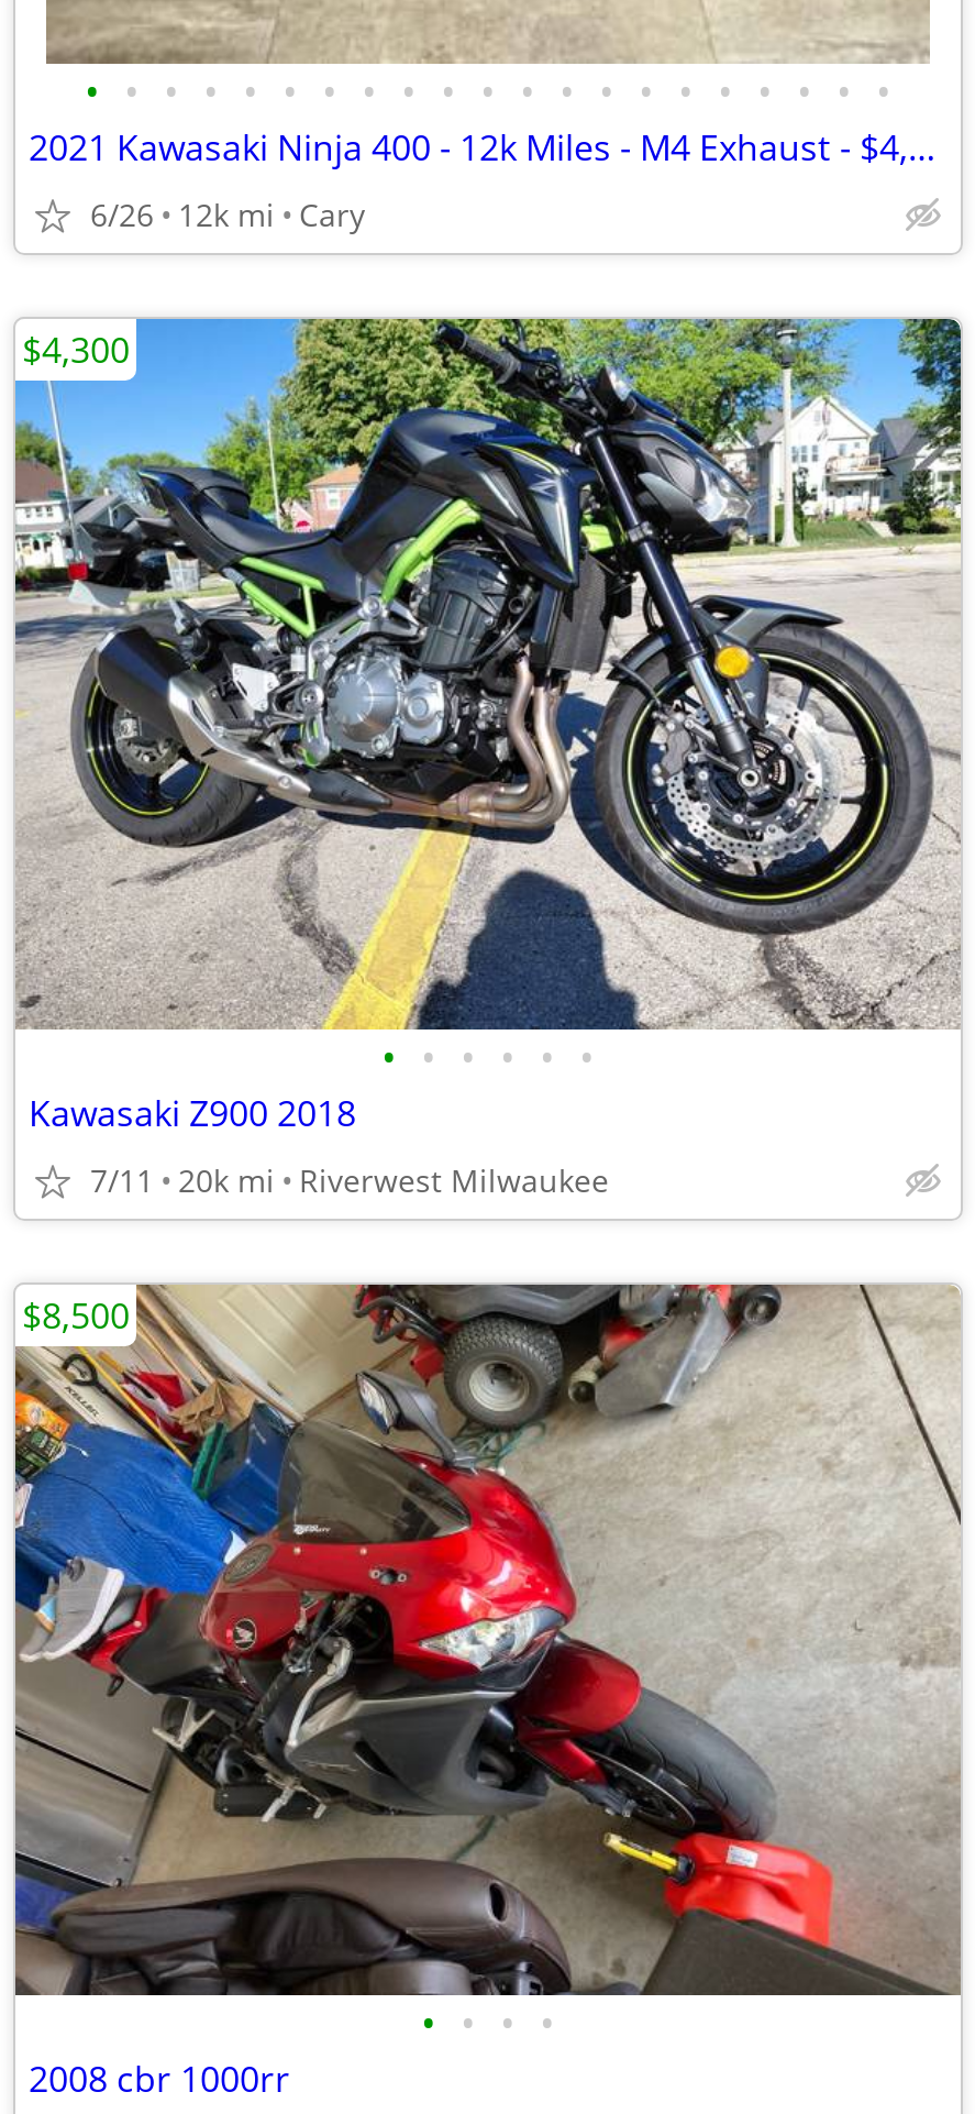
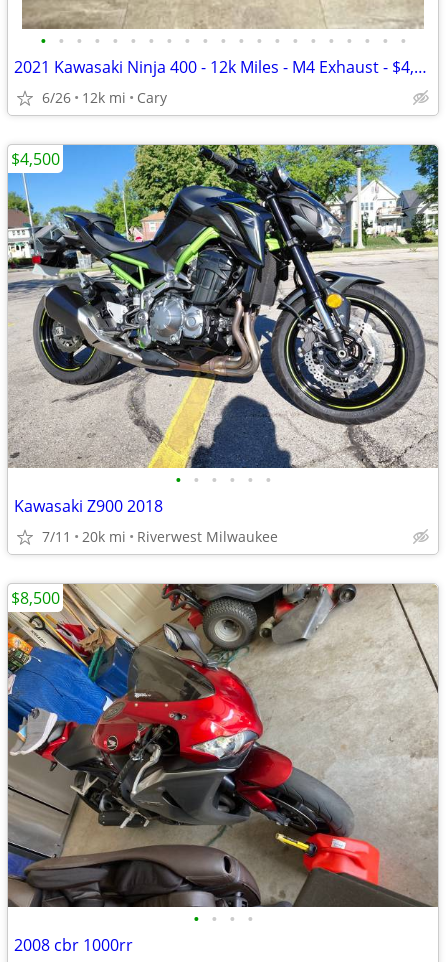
- $4,300
+ $4,500
